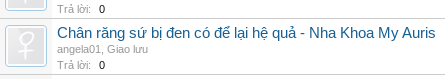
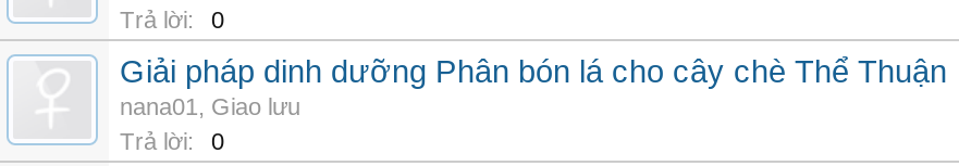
- Chân răng sứ bị đen có để lại hệ quả - Nha Khoa My Auris
- angela01, Giao lưu
+ Giải pháp dinh dưỡng Phân bón lá cho cây chè Thể Thuận
+ nana01, Giao lưu
